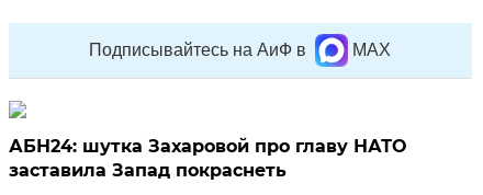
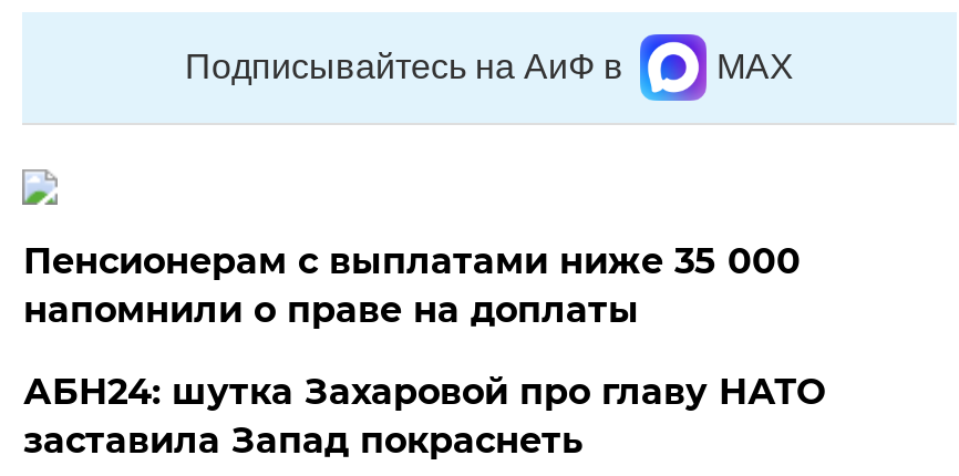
+ Пенсионерам с выплатами ниже 35 000
+ напомнили о праве на доплаты
